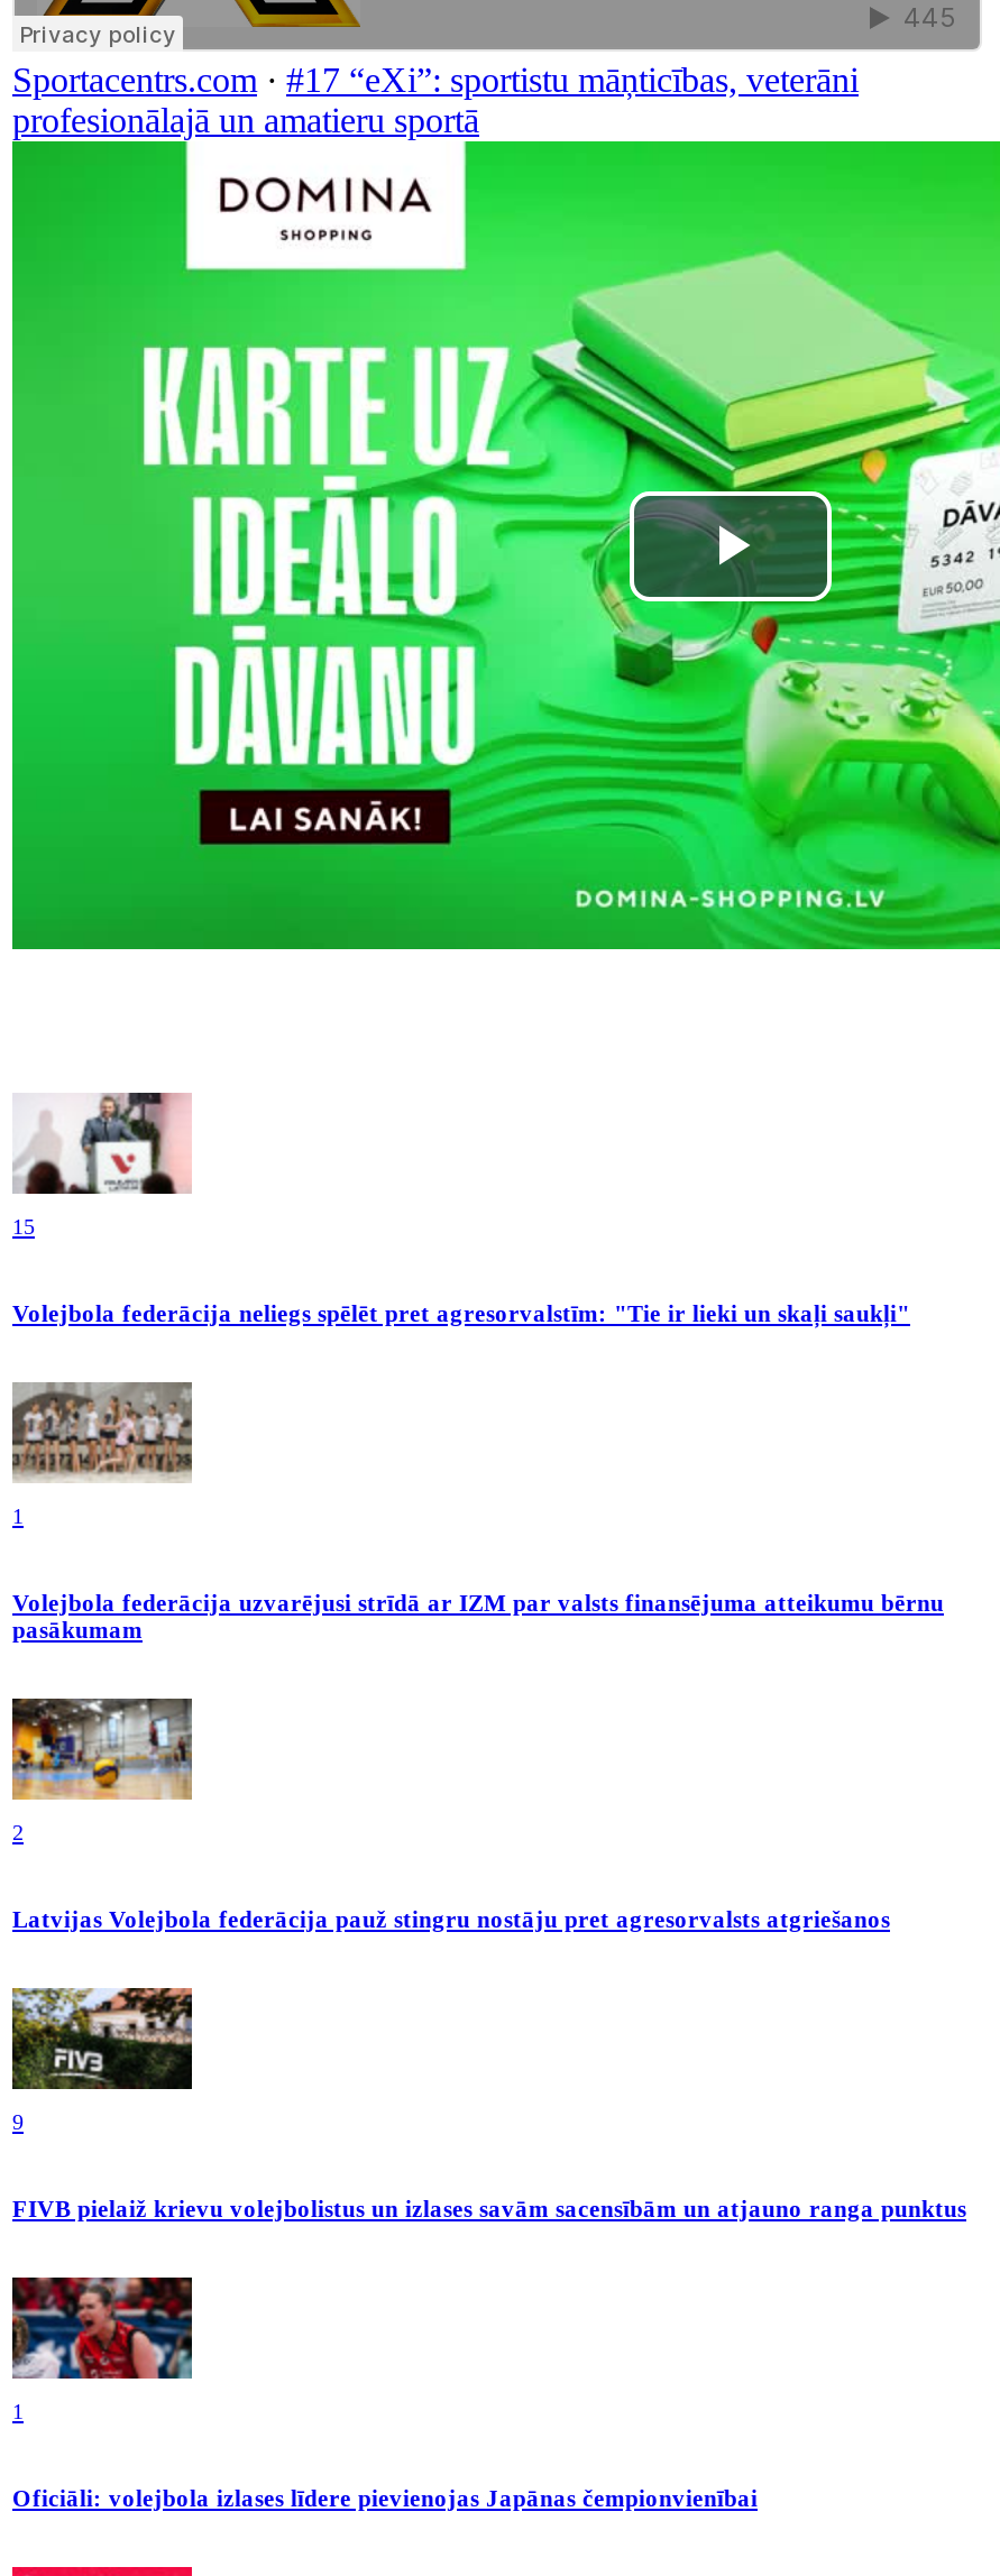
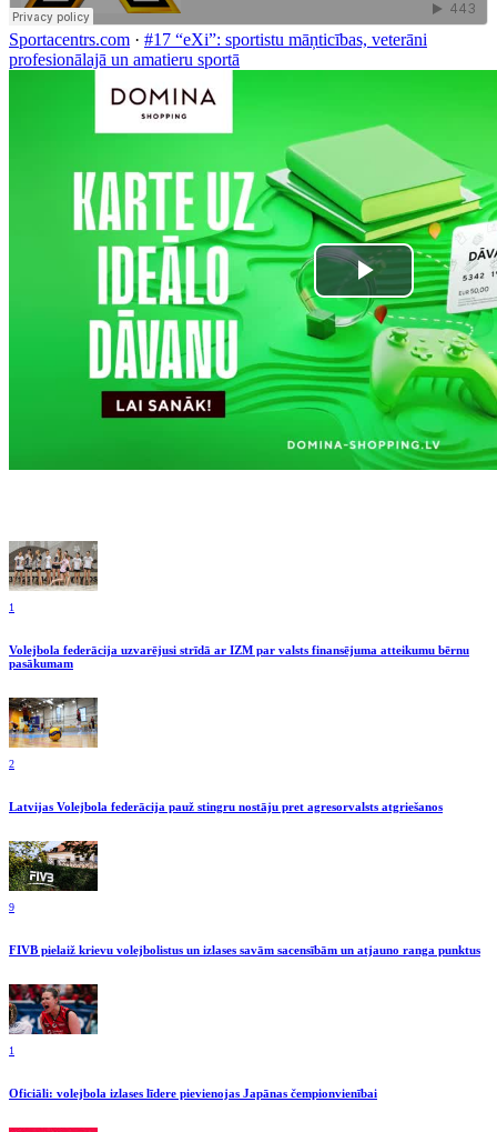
- [image]
- 15
- Volejbola federācija neliegs spēlēt pret agresorvalstīm: "Tie ir lieki un skaļi saukļi"
